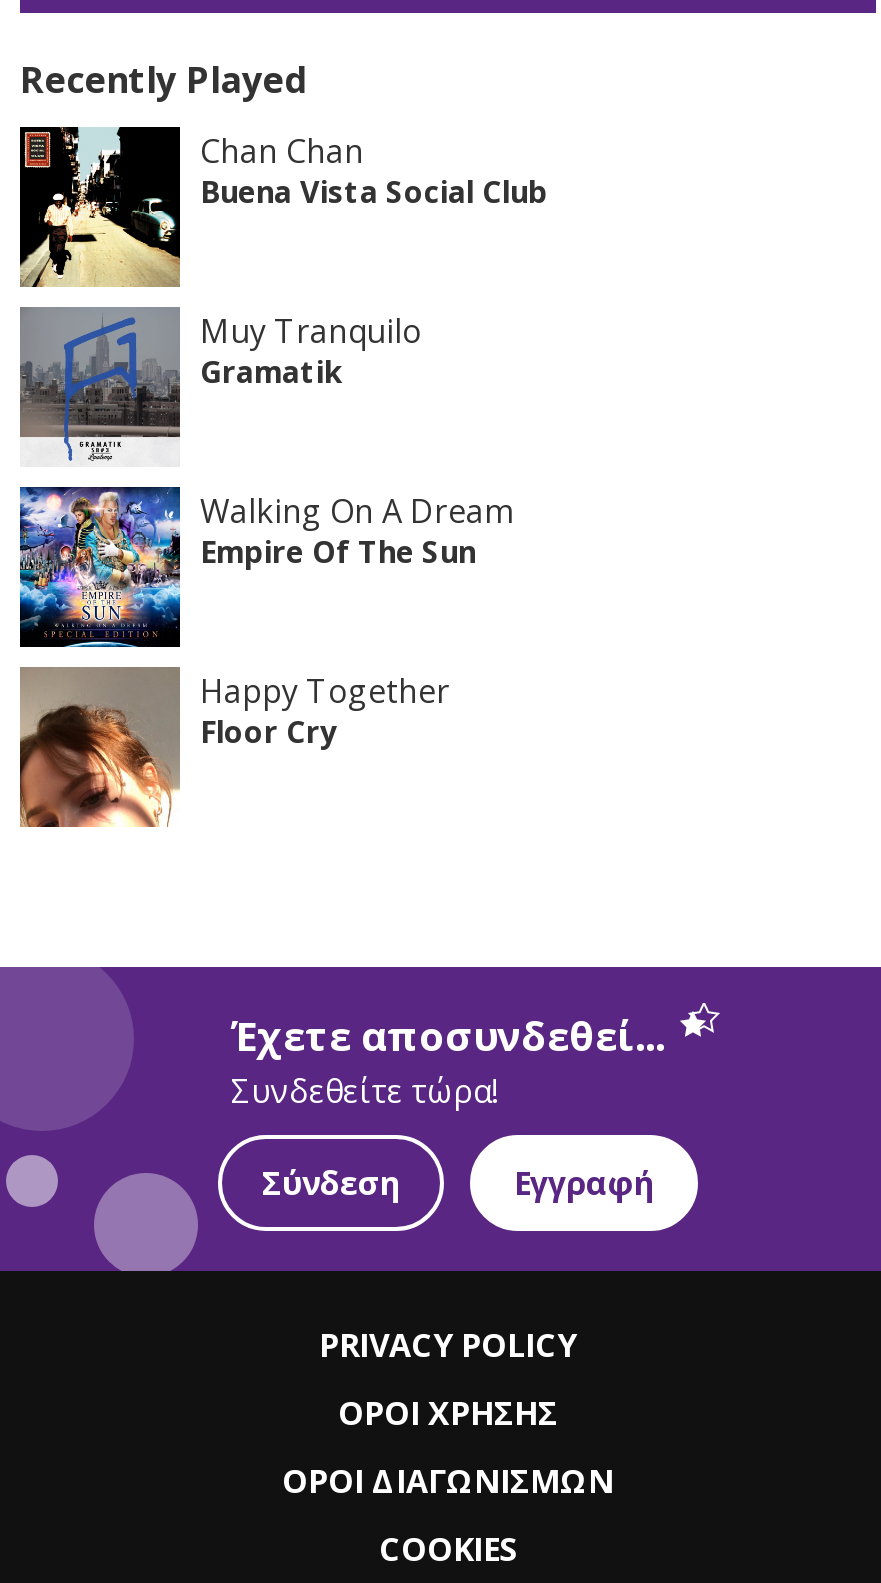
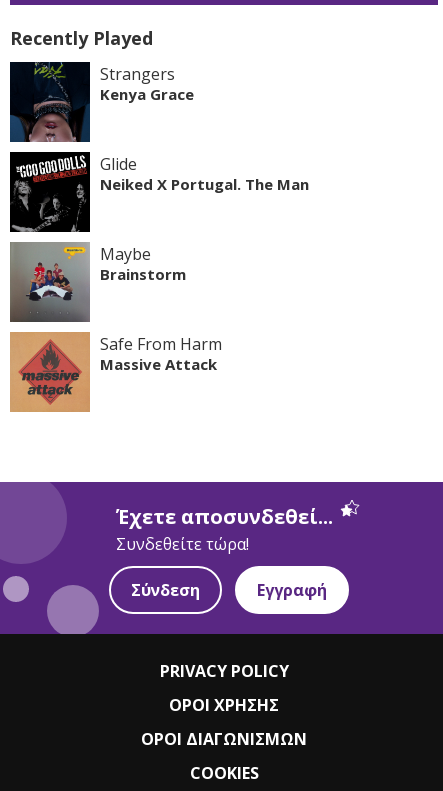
- [image]
- Chan Chan
- Buena Vista Social Club
+ [image]
+ Strangers
+ Kenya Grace

- [image]
- Muy Tranquilo
- Gramatik
+ [image]
+ Glide
+ Neiked X Portugal. The Man

- [image]
- Walking On A Dream
- Empire Of The Sun
+ [image]
+ Maybe
+ Brainstorm

- [image]
- Happy Together
- Floor Cry
+ [image]
+ Safe From Harm
+ Massive Attack
